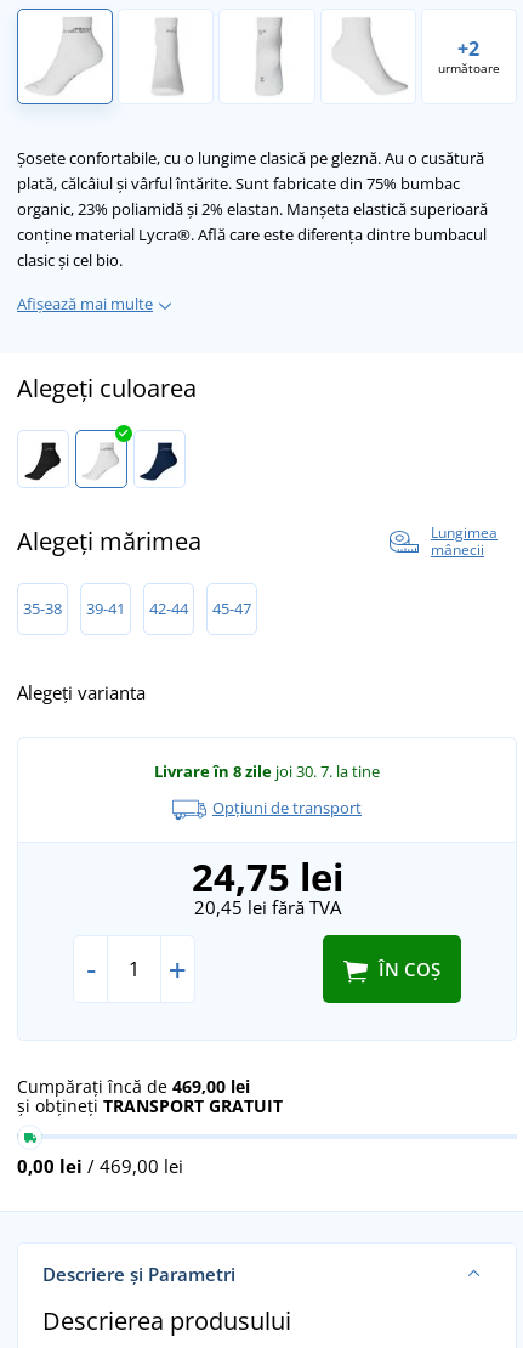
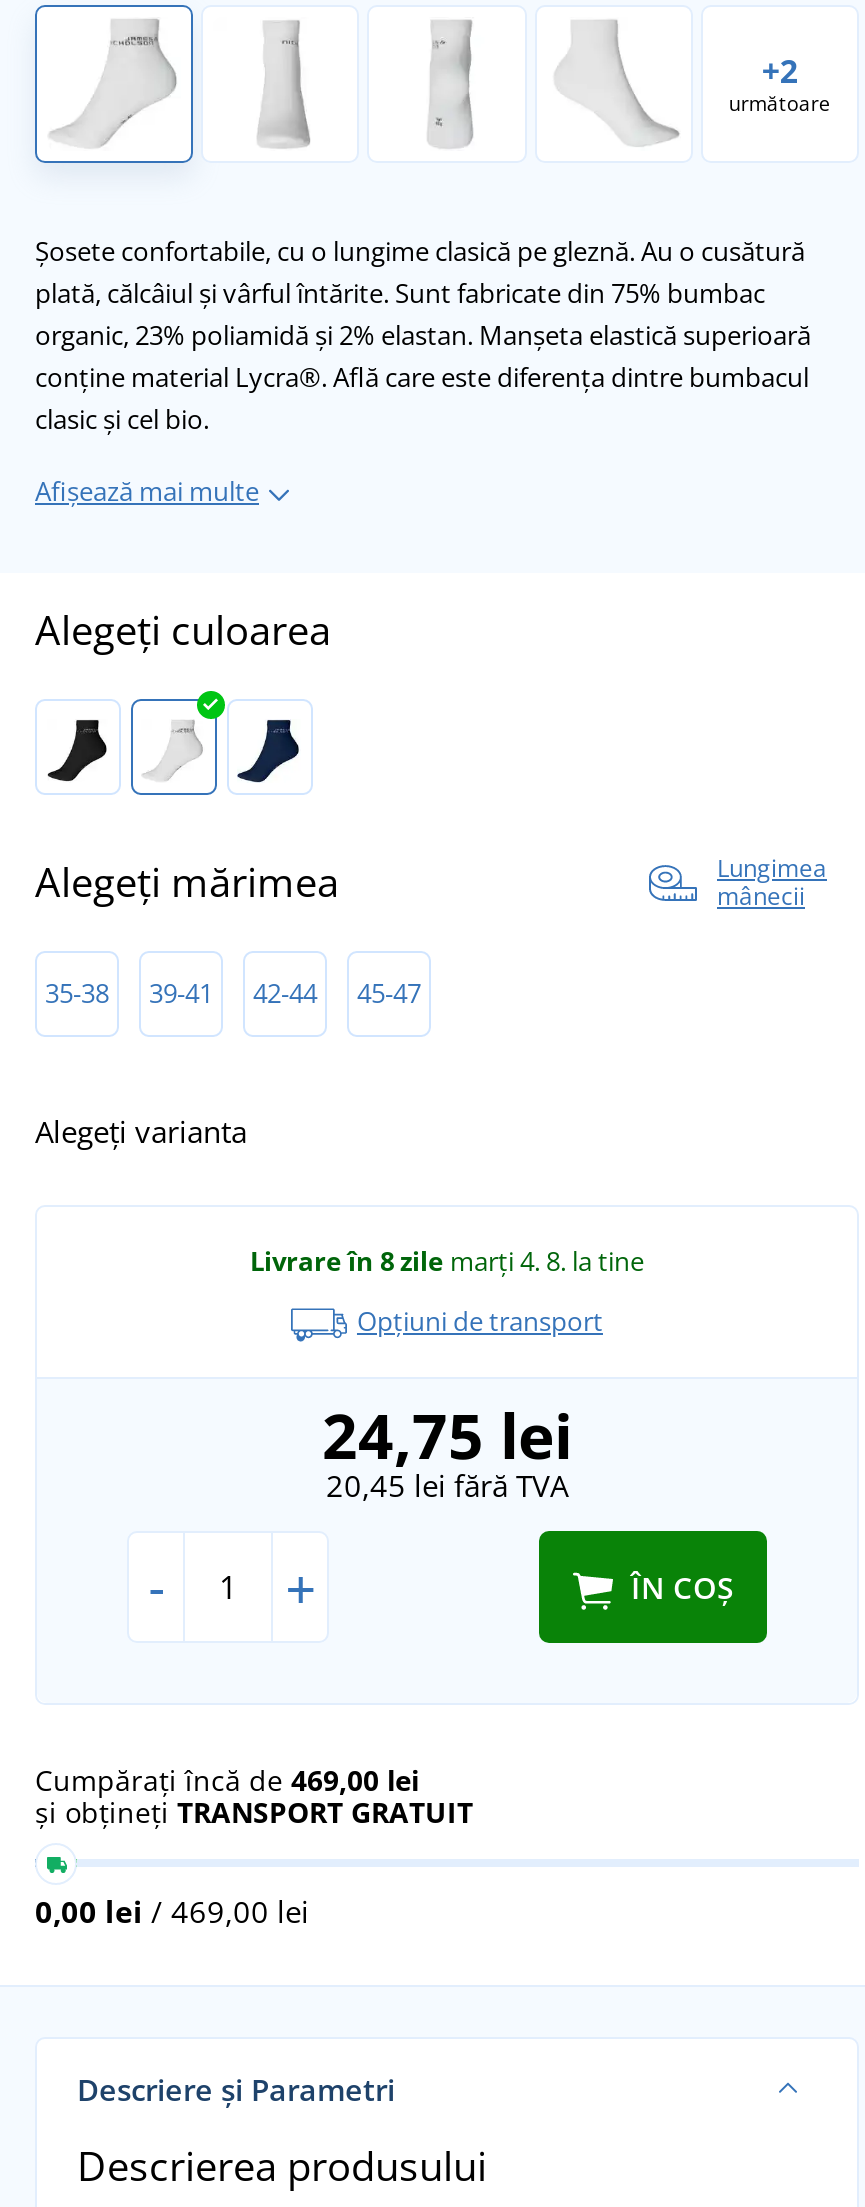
- Livrare în 8 zile joi 30. 7. la tine
+ Livrare în 8 zile marți 4. 8. la tine
